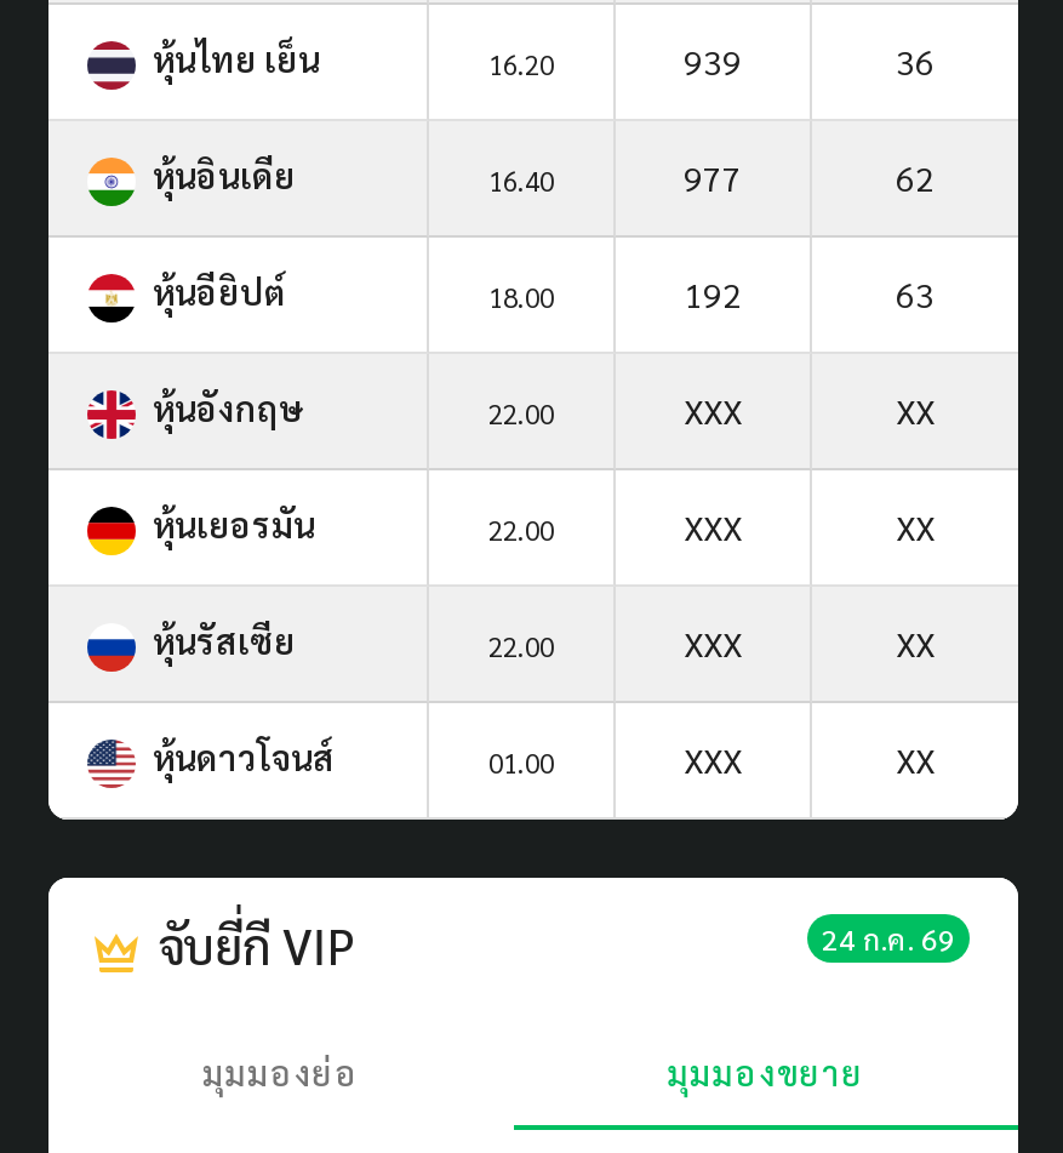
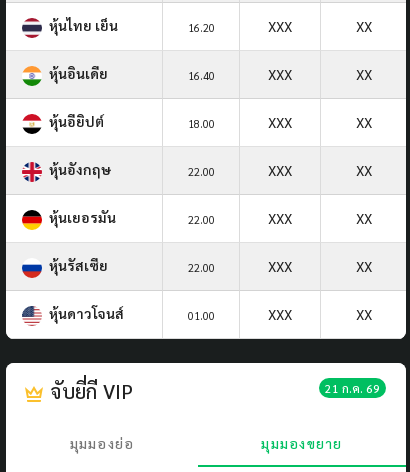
- 939
- 36
+ XXX
+ XX

- 977
- 62
+ XXX
+ XX

- 192
- 63
+ XXX
+ XX

- 24 ก.ค. 69
+ 21 ก.ค. 69
